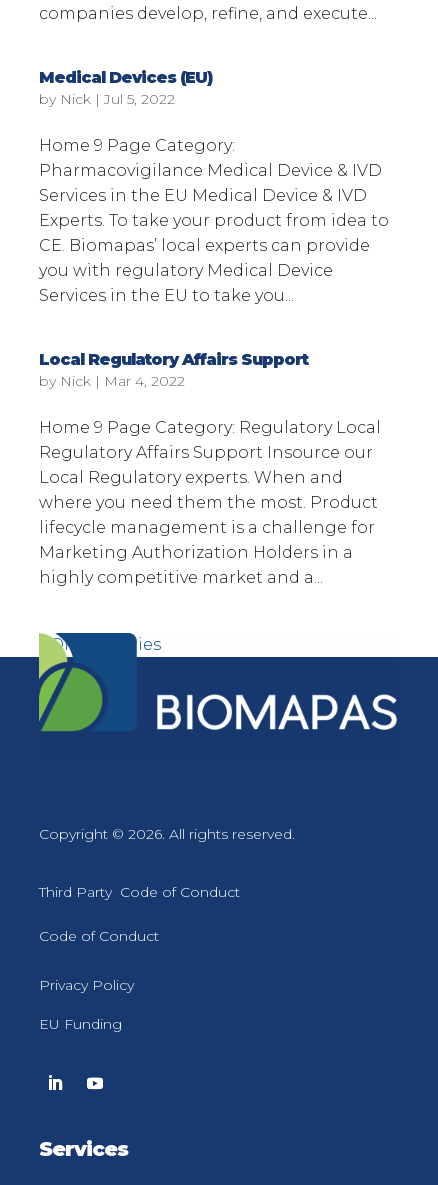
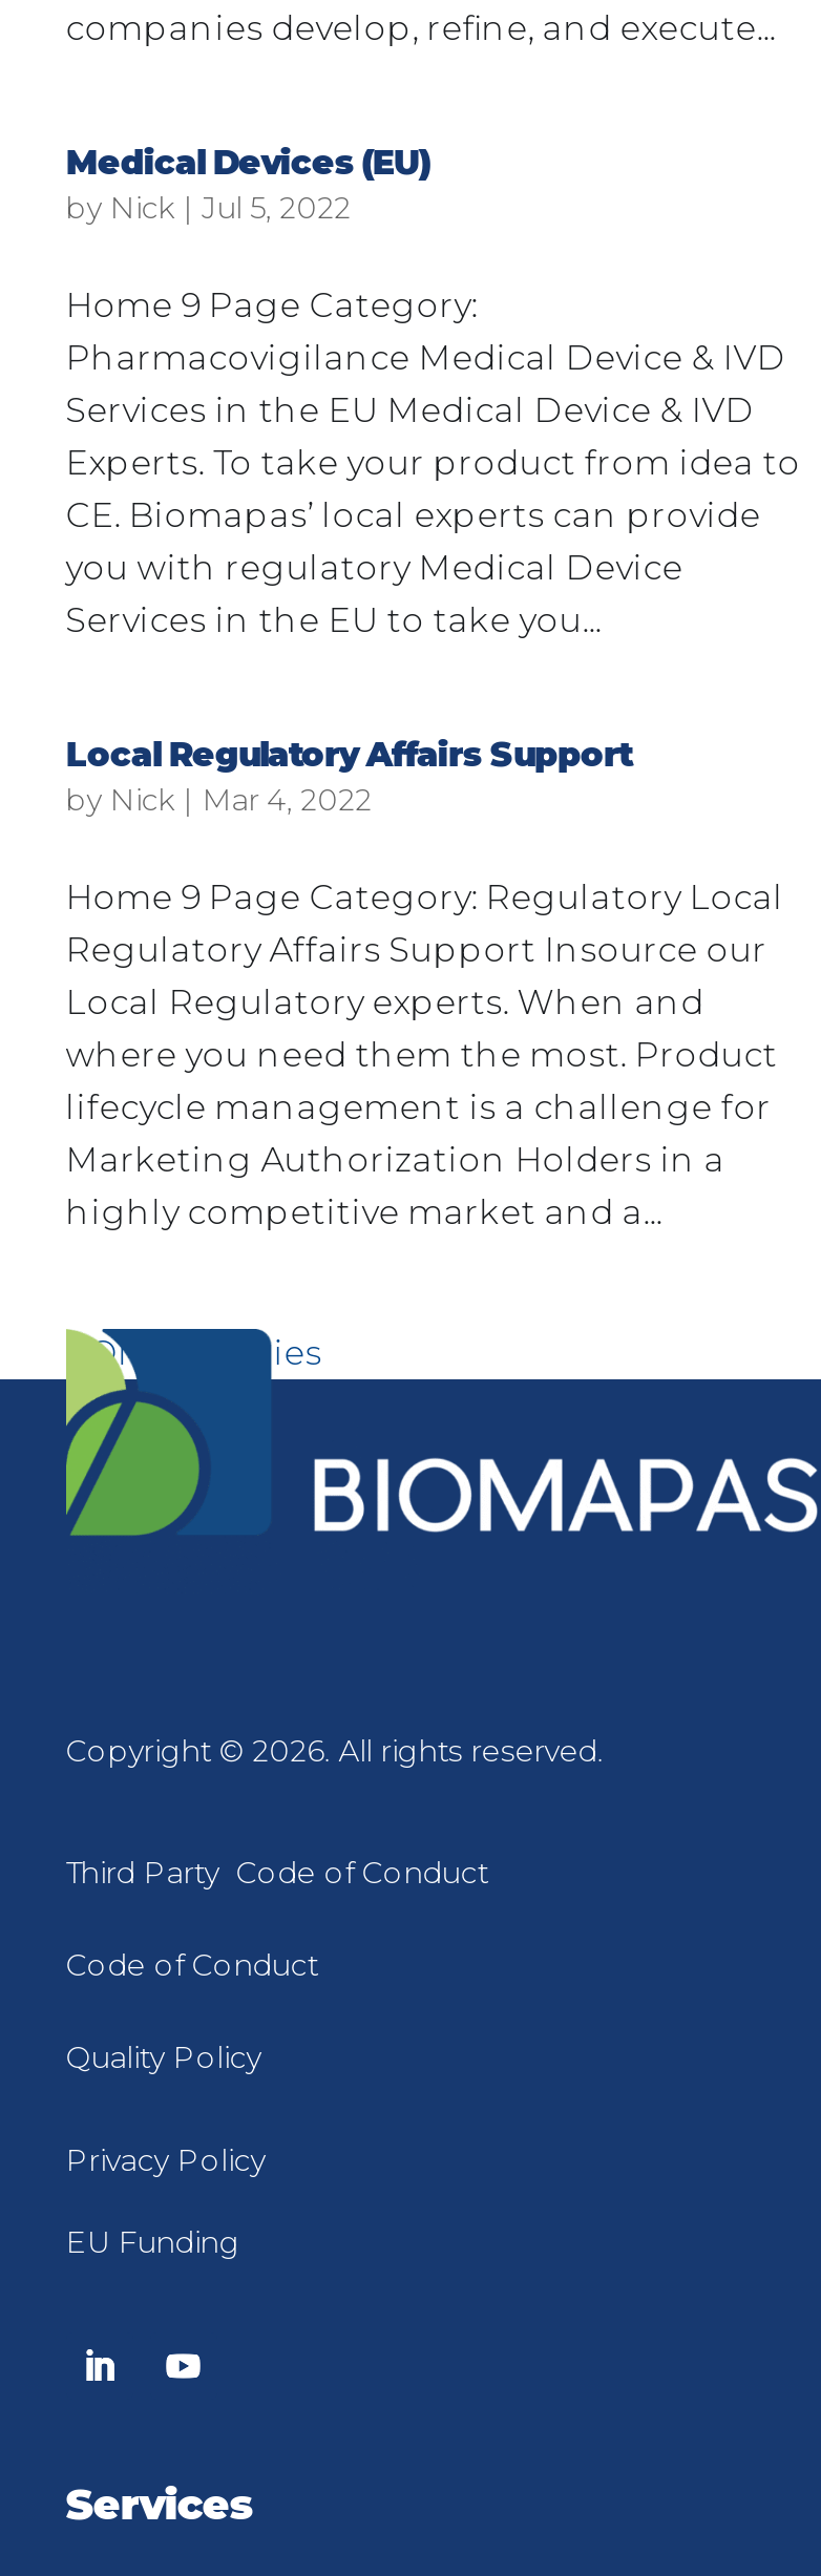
+ Quality Policy
